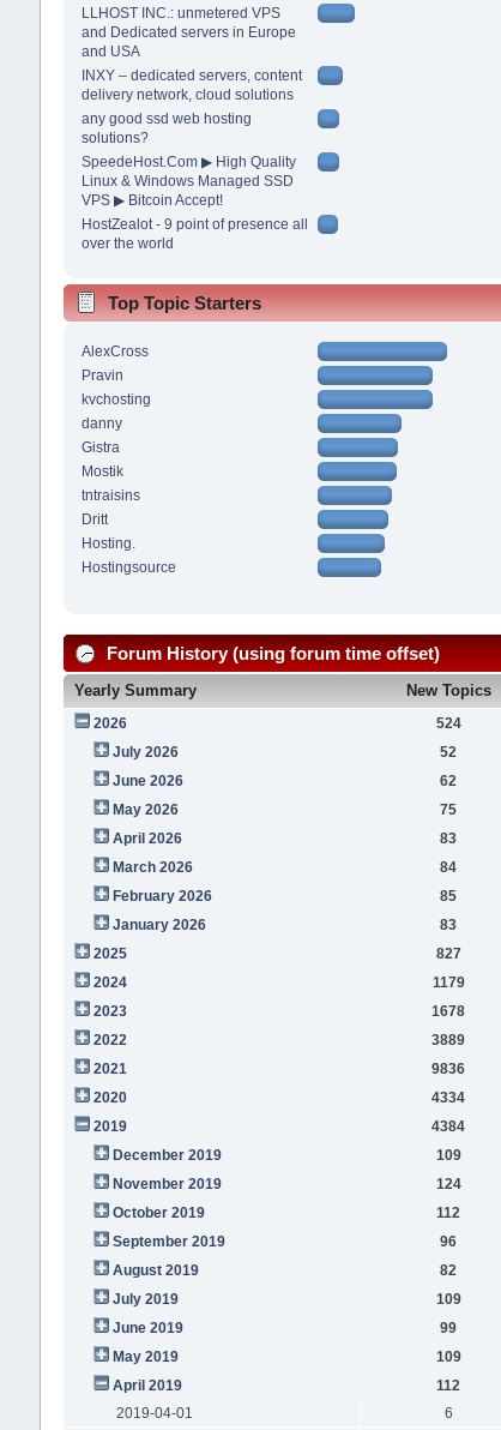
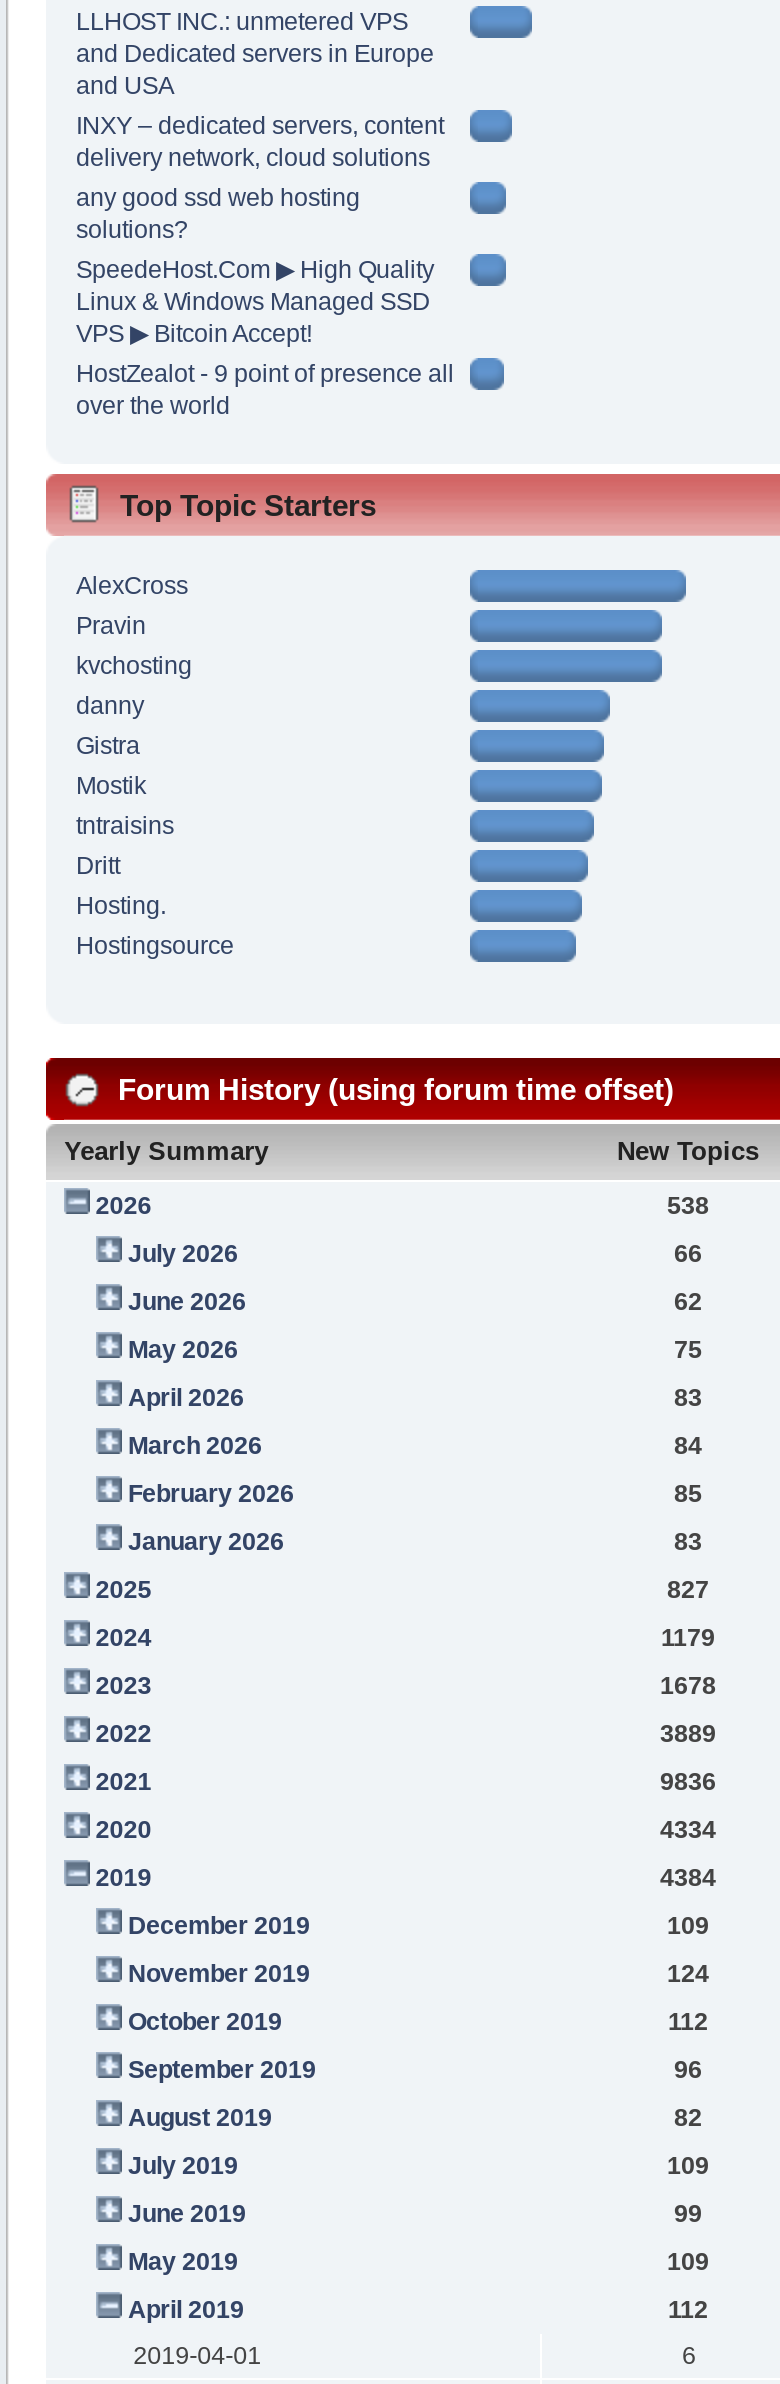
- 524
+ 538

- 52
+ 66
